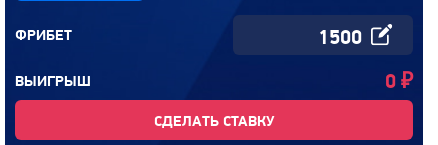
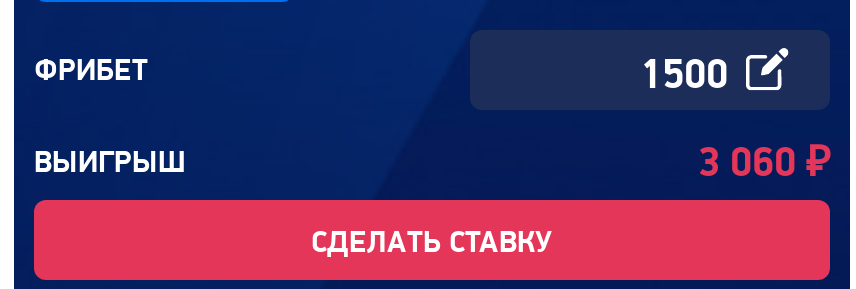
- 0 ₽
+ 3 060 ₽
